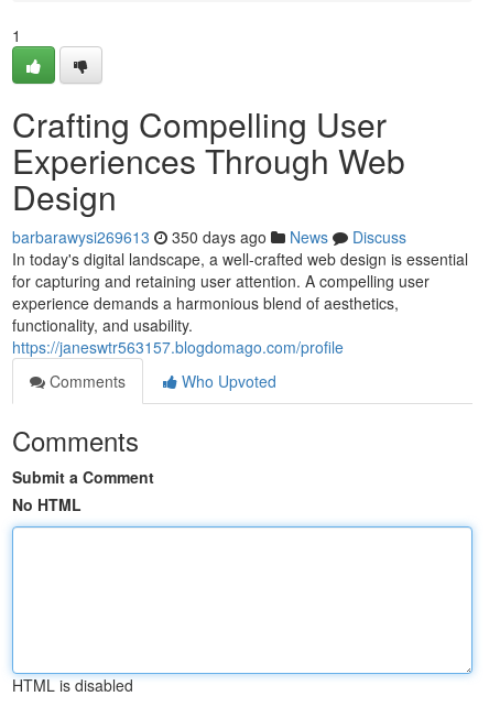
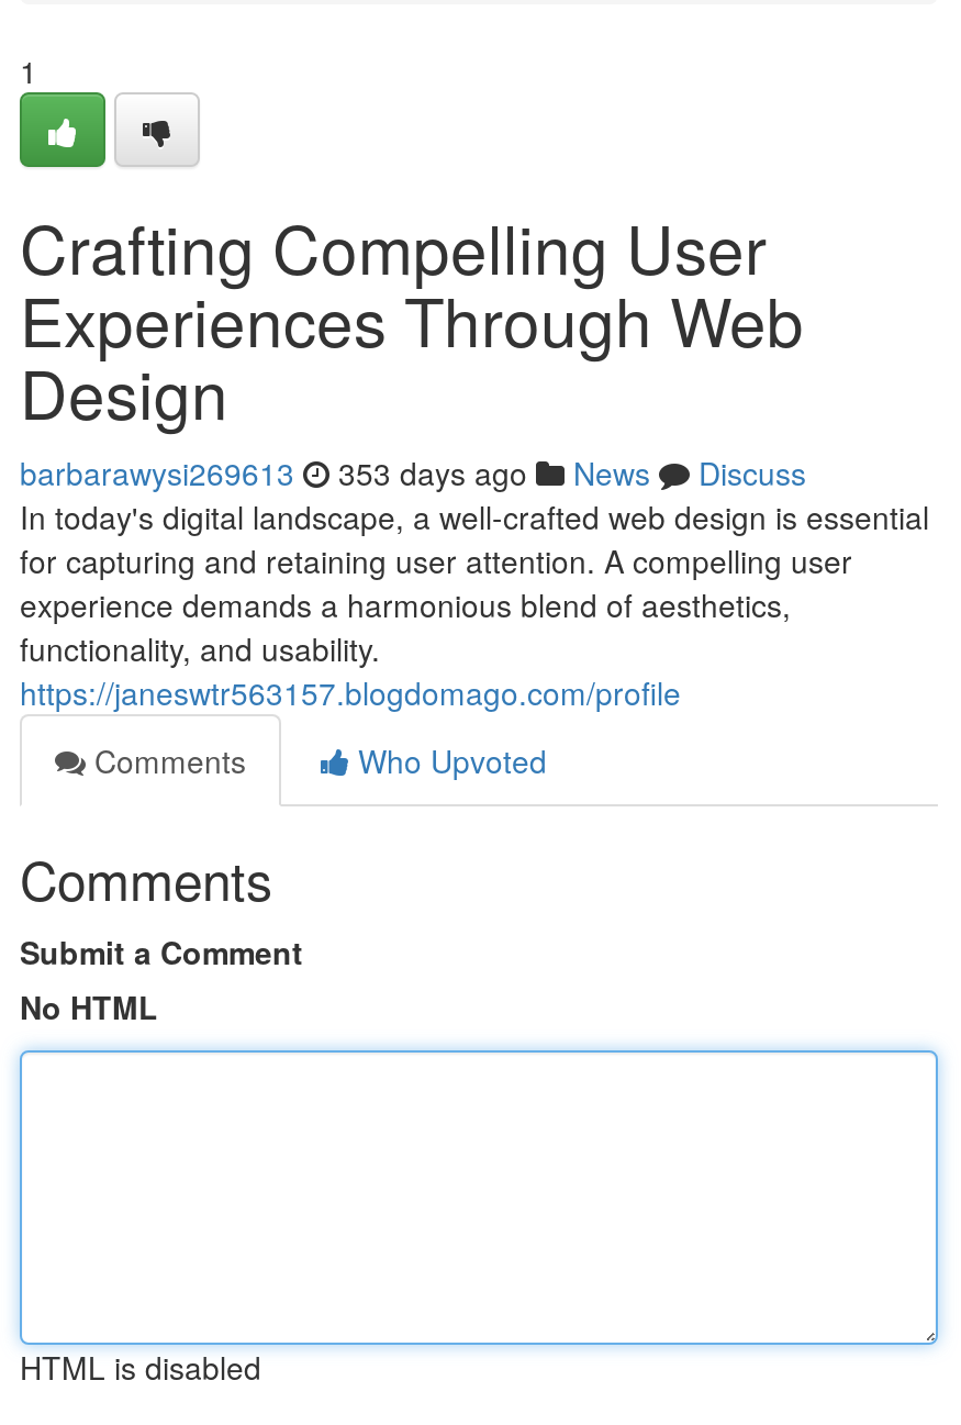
- barbarawysi269613 350 days ago News Discuss
+ barbarawysi269613 353 days ago News Discuss
